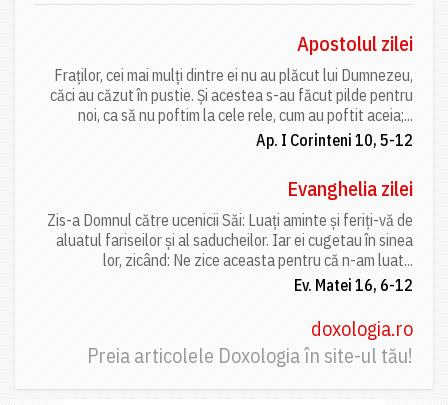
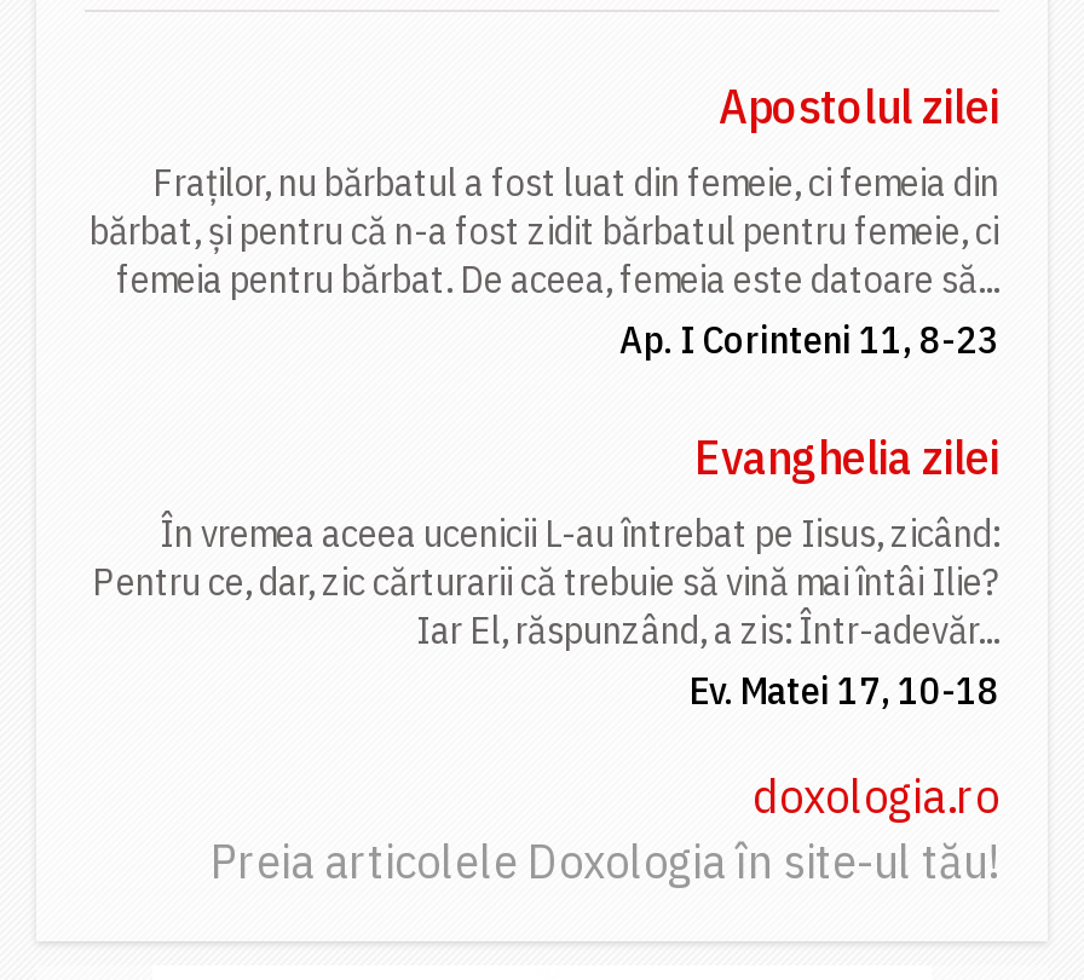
- Fraților, cei mai mulți dintre ei nu au plăcut lui Dumnezeu,
- căci au căzut în pustie. Și acestea s-au făcut pilde pentru
- noi, ca să nu poftim la cele rele, cum au poftit aceia;...
- Ap. I Corinteni 10, 5-12
+ Fraților, nu bărbatul a fost luat din femeie, ci femeia din
+ bărbat, și pentru că n-a fost zidit bărbatul pentru femeie, ci
+ femeia pentru bărbat. De aceea, femeia este datoare să...
+ Ap. I Corinteni 11, 8-23

- Zis-a Domnul către ucenicii Săi: Luați aminte și feriți-vă de
- aluatul fariseilor și al saducheilor. Iar ei cugetau în sinea
- lor, zicând: Ne zice aceasta pentru că n-am luat...
- Ev. Matei 16, 6-12
+ În vremea aceea ucenicii L-au întrebat pe Iisus, zicând:
+ Pentru ce, dar, zic cărturarii că trebuie să vină mai întâi Ilie?
+ Iar El, răspunzând, a zis: Într-adevăr...
+ Ev. Matei 17, 10-18
